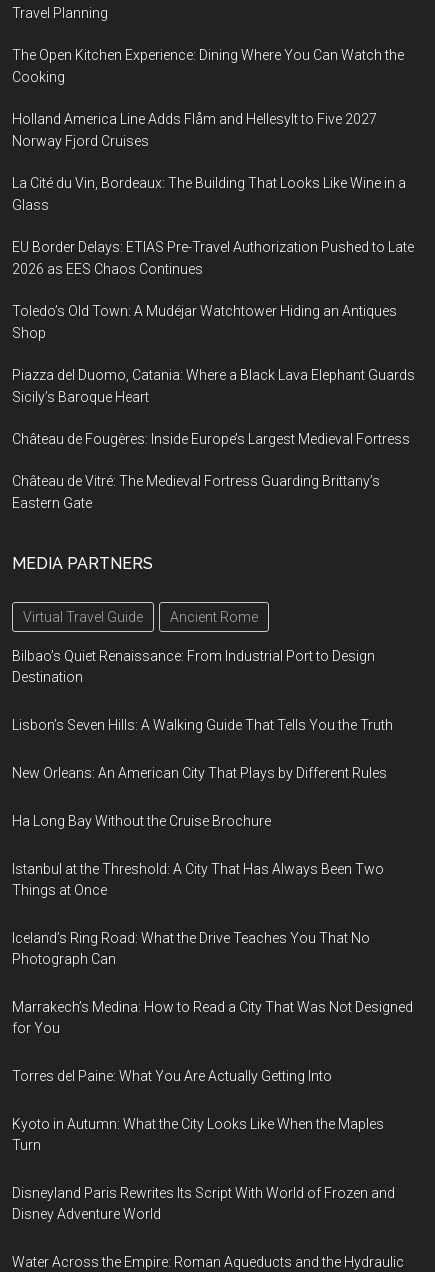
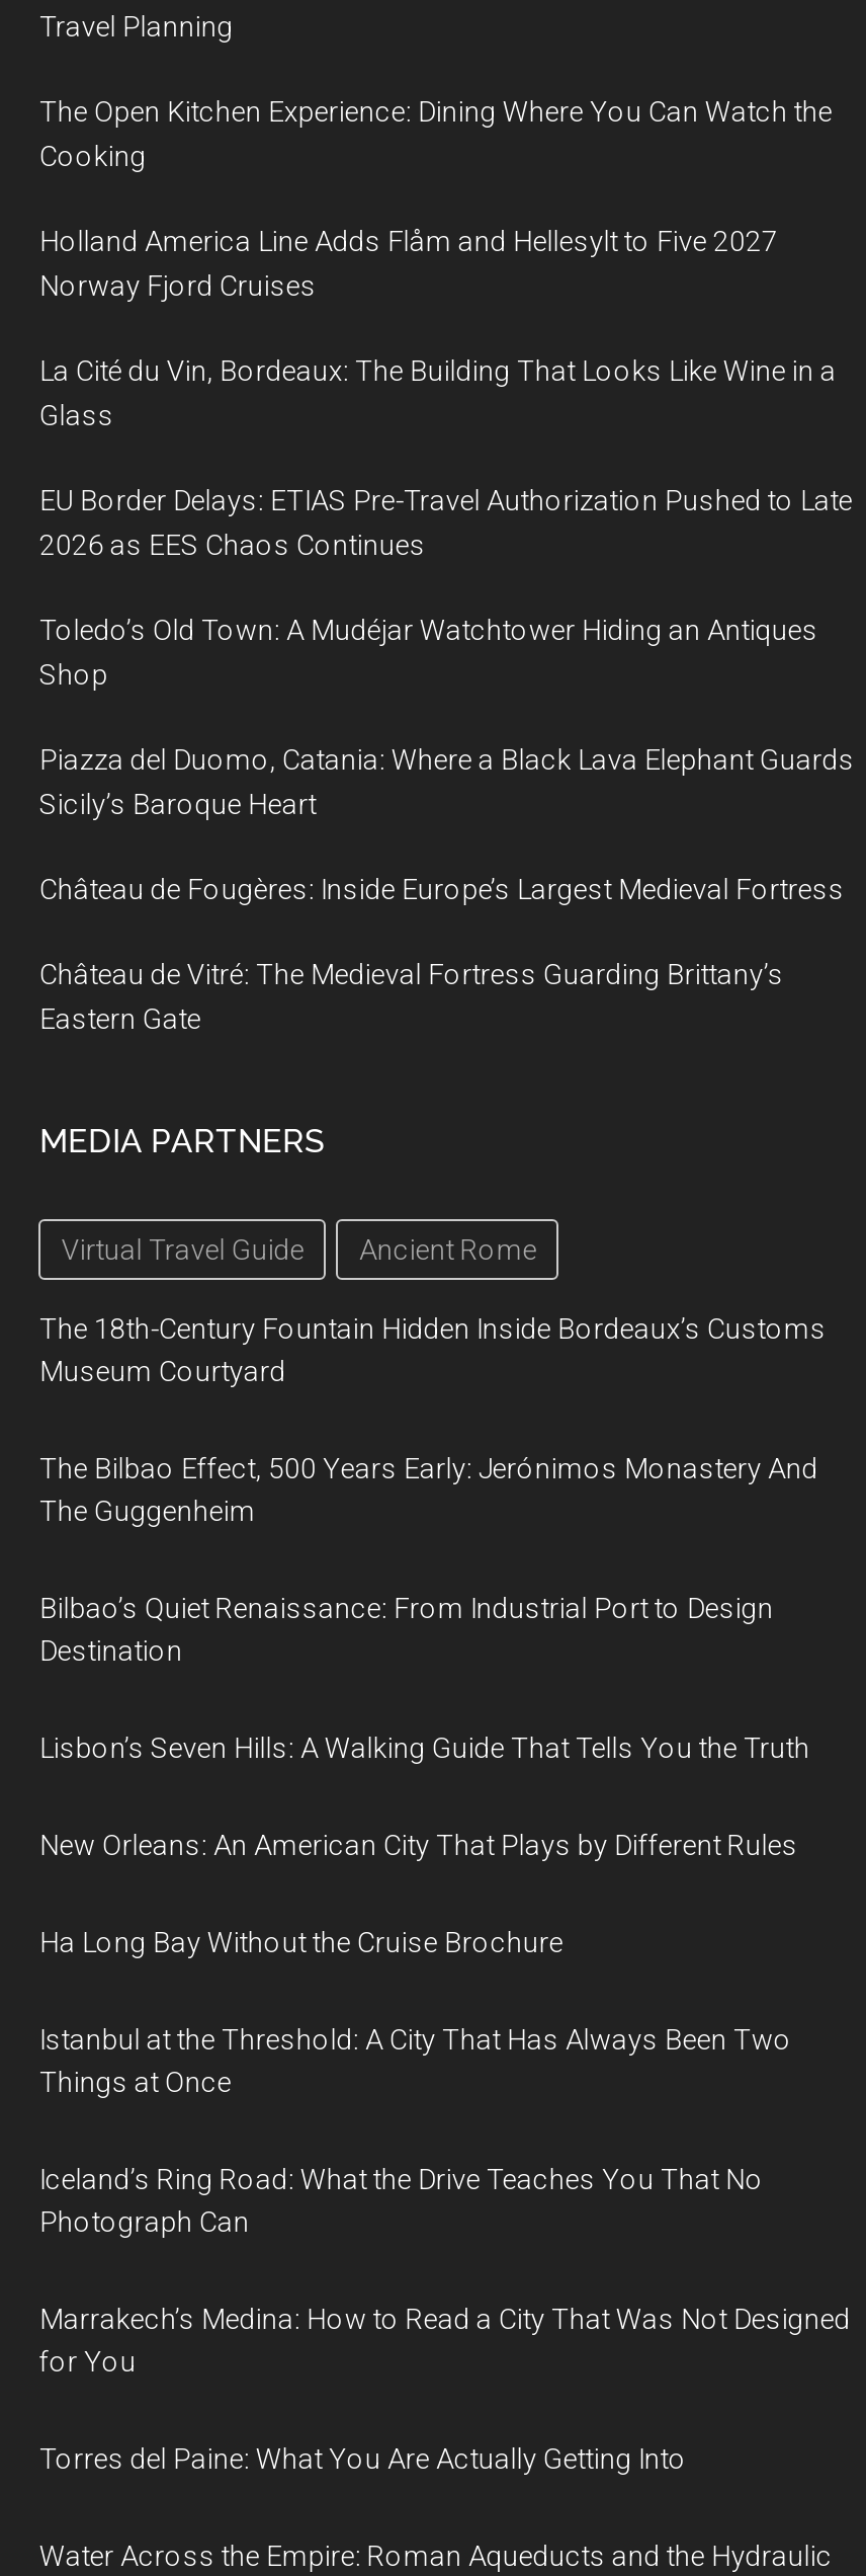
+ The 18th-Century Fountain Hidden Inside Bordeaux’s Customs
+ Museum Courtyard
+ The Bilbao Effect, 500 Years Early: Jerónimos Monastery And
+ The Guggenheim

moved down: Bilbao’s Quiet Renaissance: From Industrial Port to Design | Destination | Lisbon’s Seven Hills: A Walking Guide That Tells You the Truth | ... | for You | Torres del Paine: What You Are Actually Getting Into

- Kyoto in Autumn: What the City Looks Like When the Maples
- Turn
- Disneyland Paris Rewrites Its Script With World of Frozen and
- Disney Adventure World
